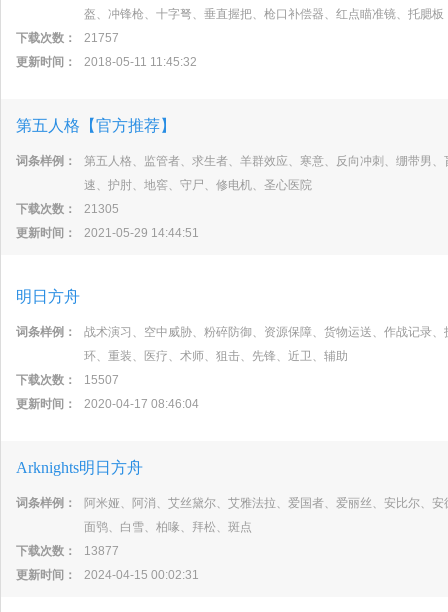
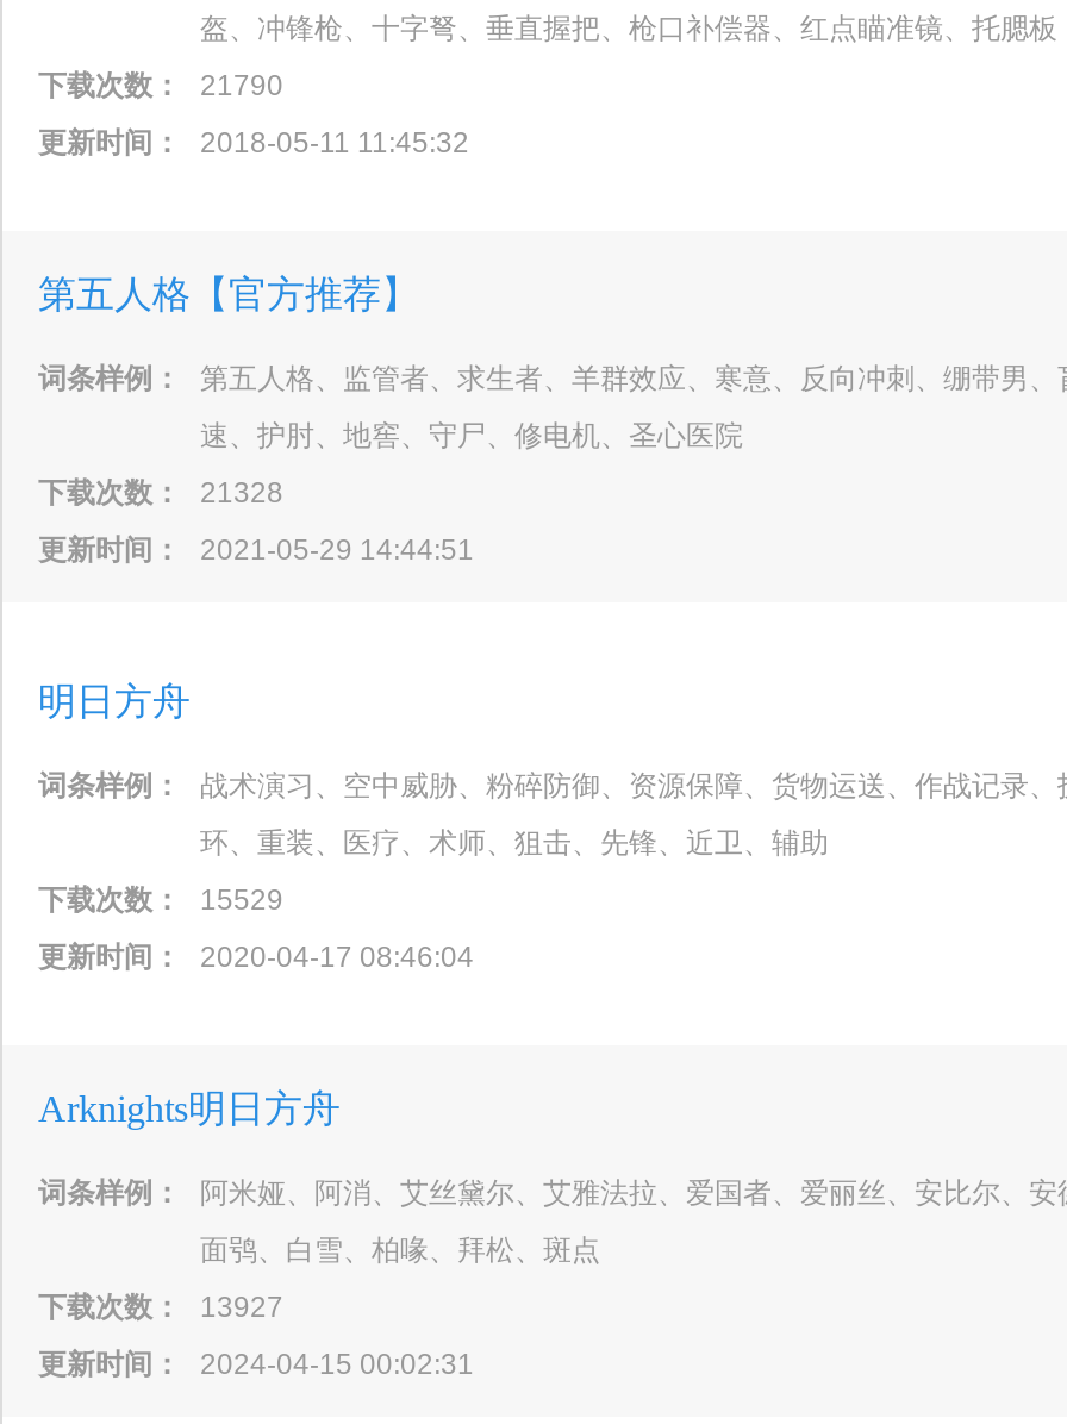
- 下载次数： 21757
+ 下载次数： 21790

- 下载次数： 21305
+ 下载次数： 21328

- 下载次数： 15507
+ 下载次数： 15529

- 下载次数： 13877
+ 下载次数： 13927
